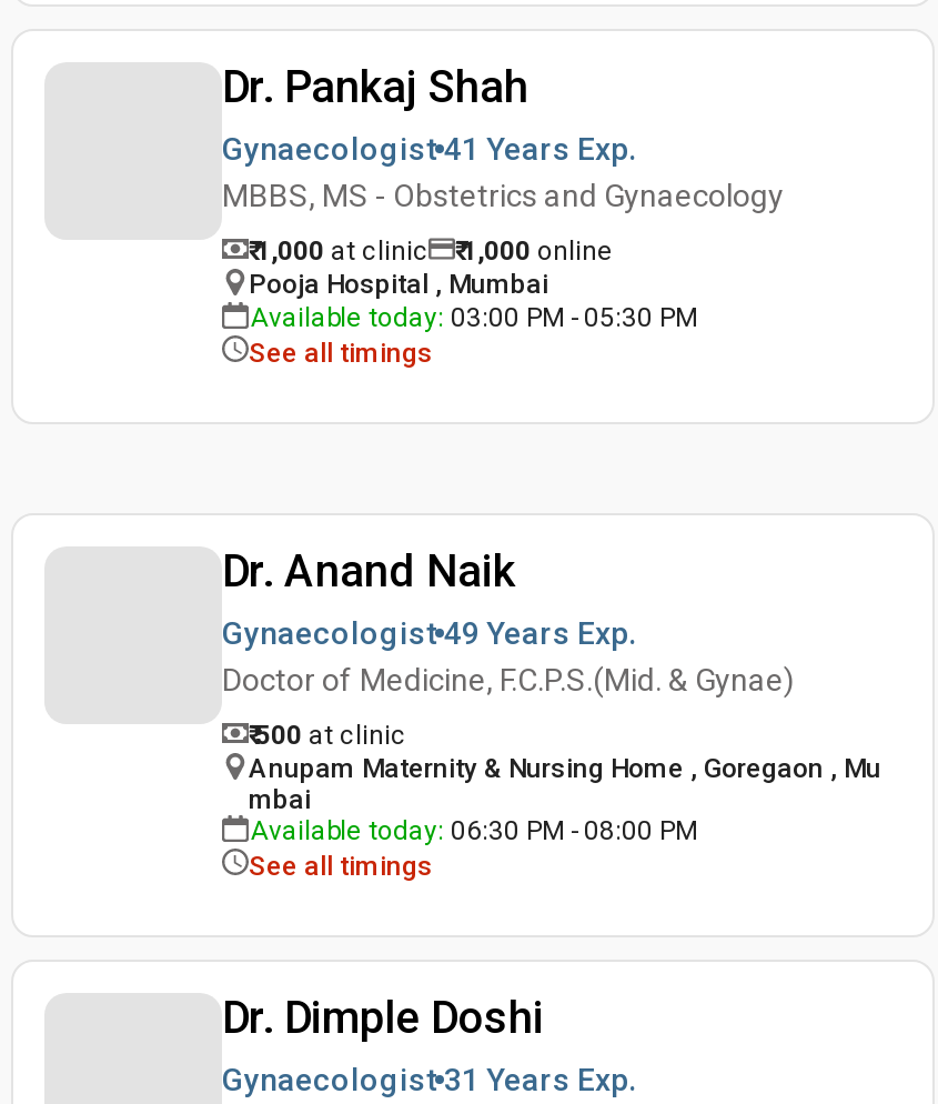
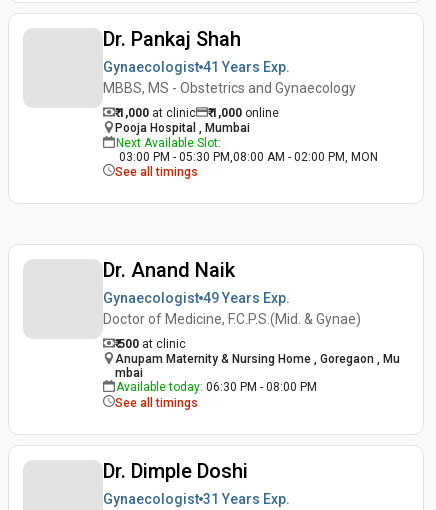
- Available today: 03:00 PM - 05:30 PM
+ Next Available Slot:
+ 03:00 PM - 05:30 PM,08:00 AM - 02:00 PM, MON
